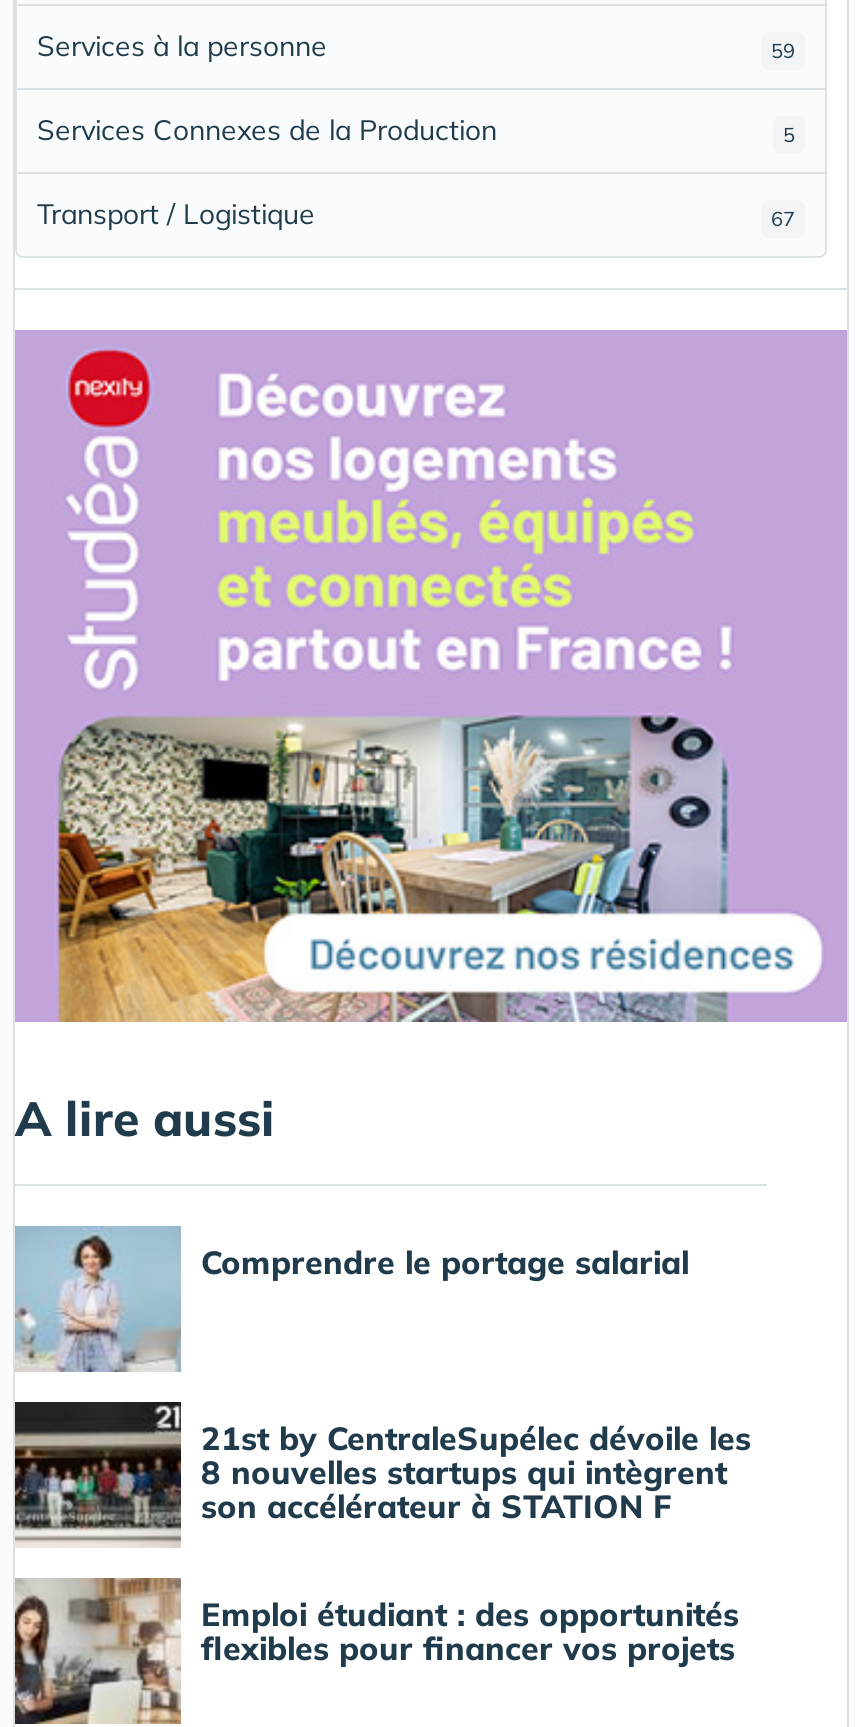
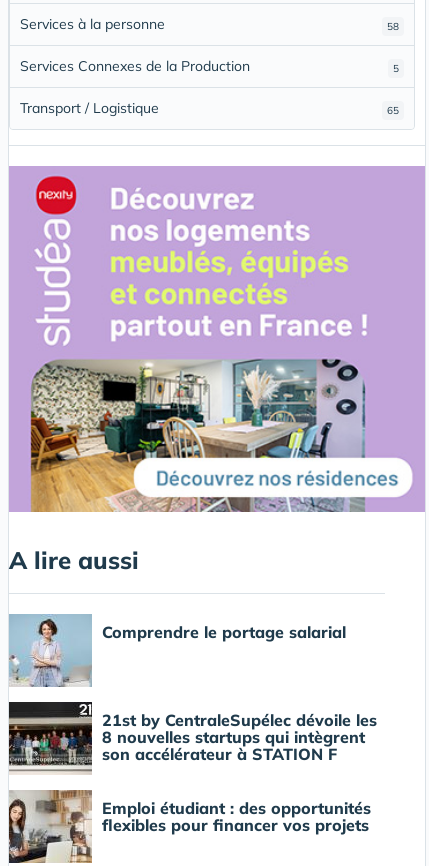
- 59
+ 58

- 67
+ 65
